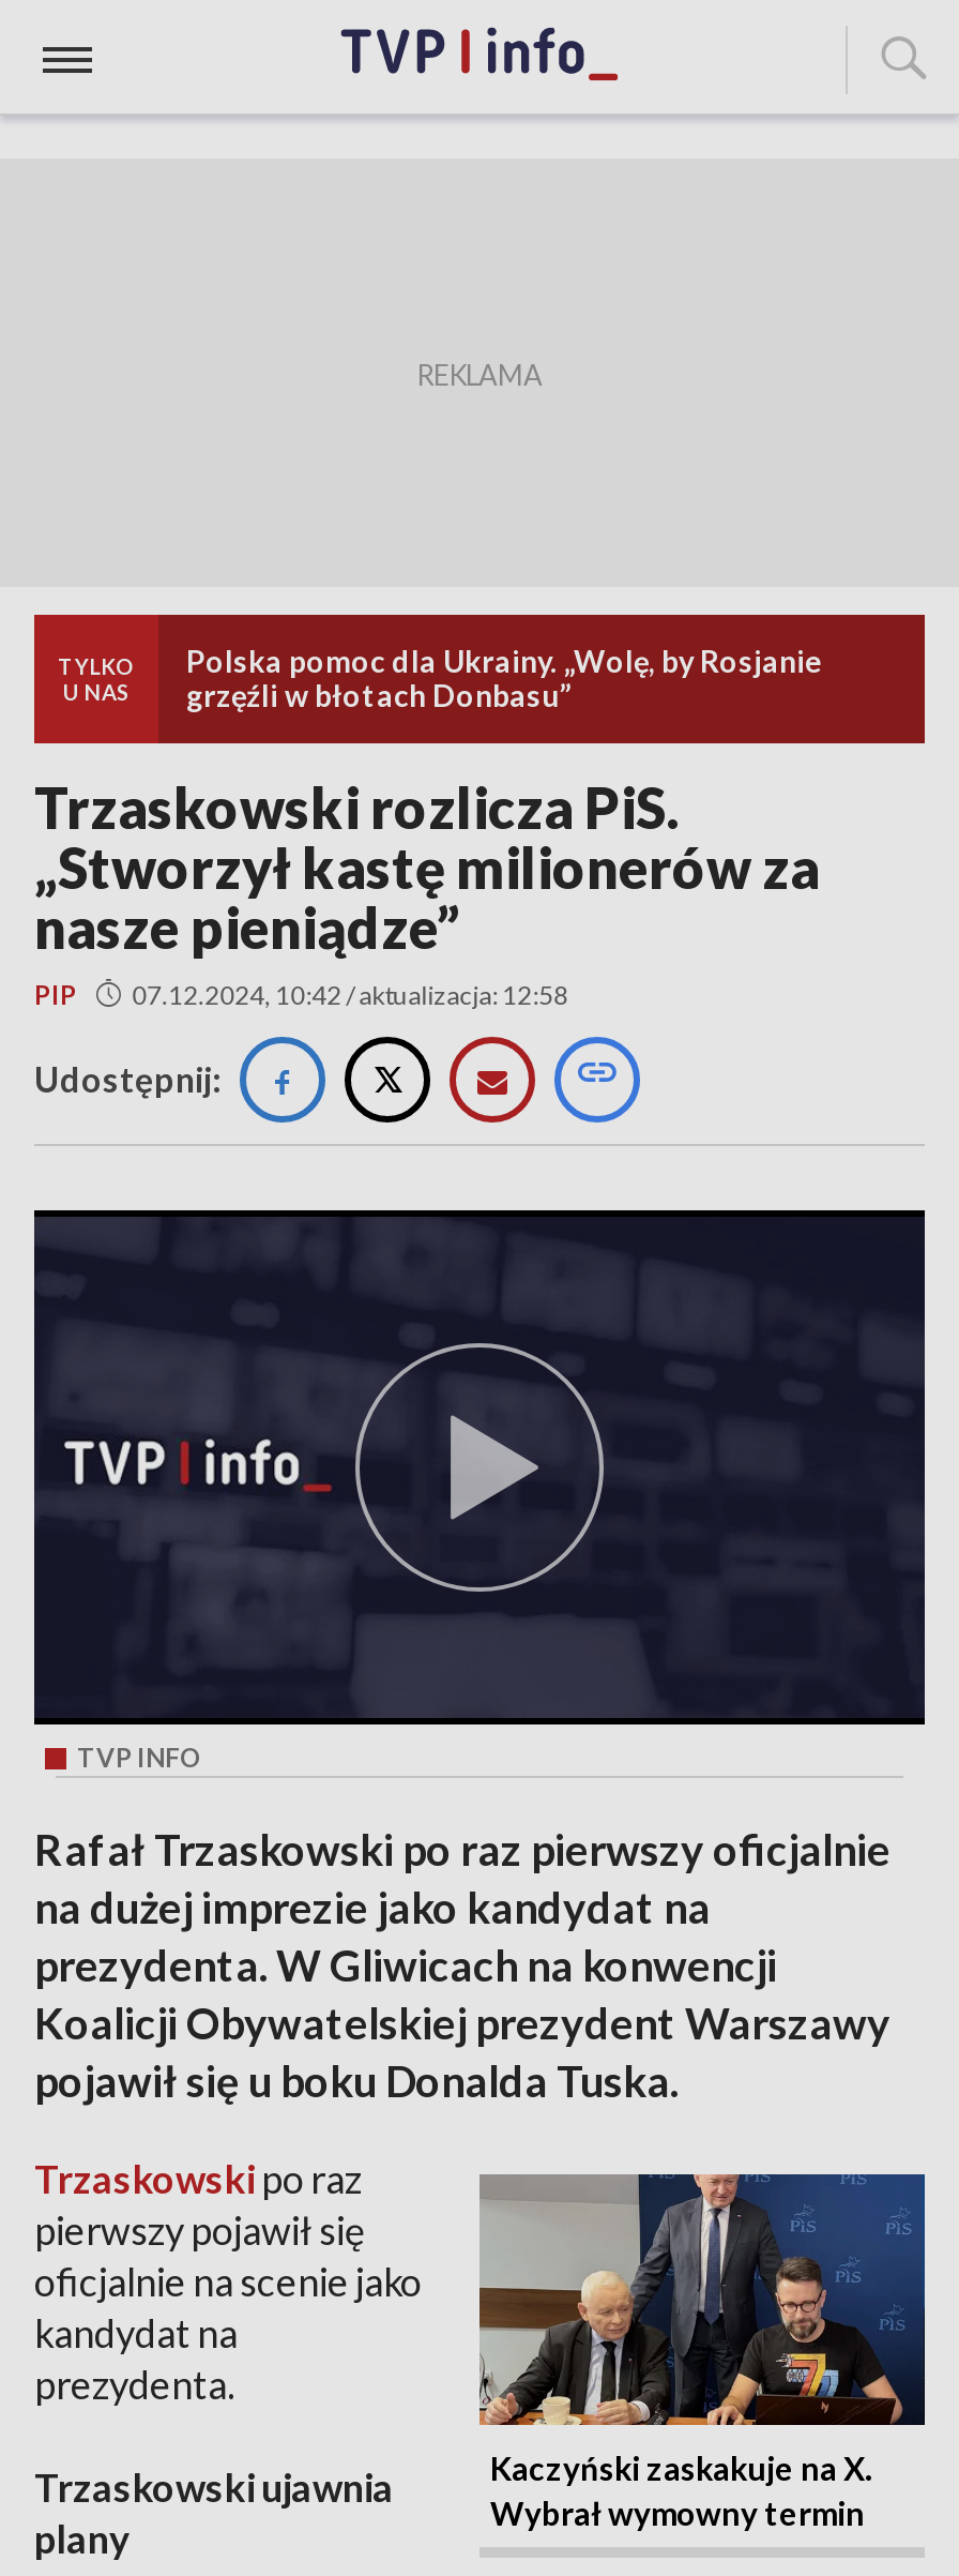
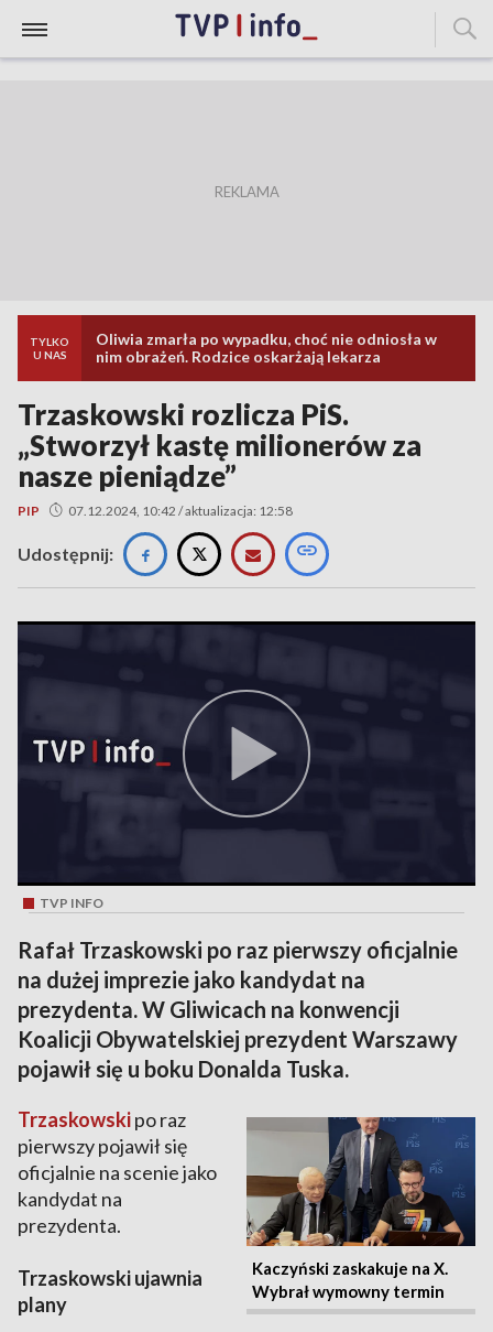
- Polska pomoc dla Ukrainy. „Wolę, by Rosjanie
- grzęźli w błotach Donbasu”
+ Oliwia zmarła po wypadku, choć nie odniosła w
+ nim obrażeń. Rodzice oskarżają lekarza
